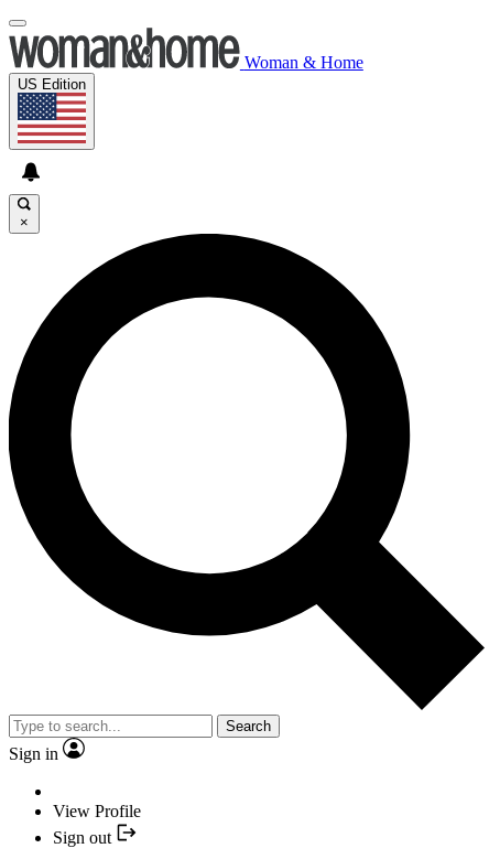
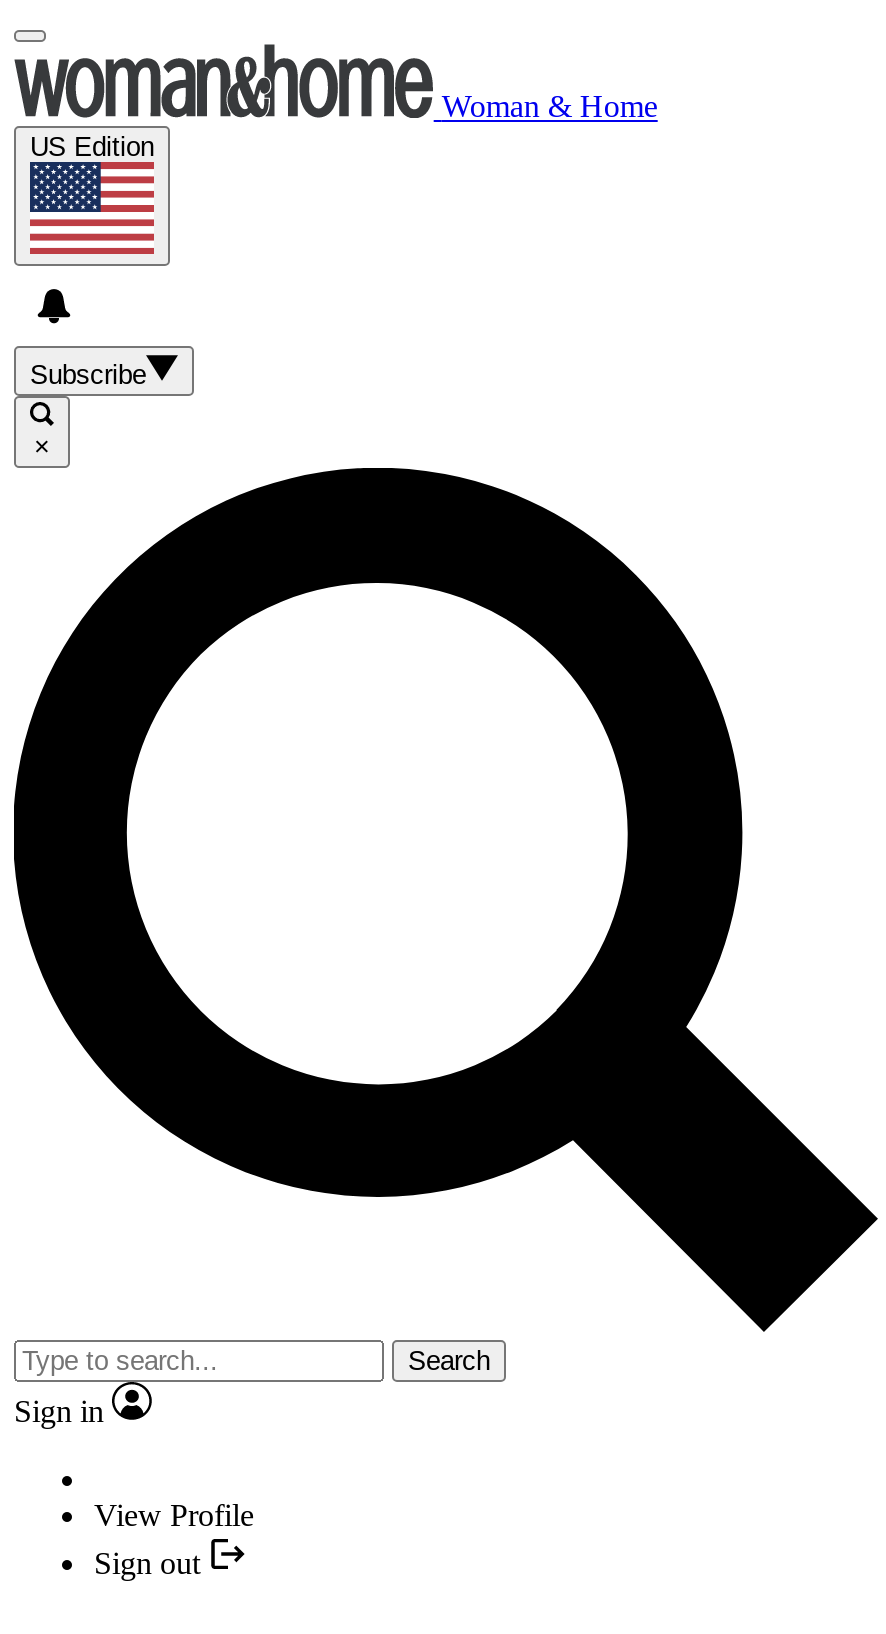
+ Subscribe
